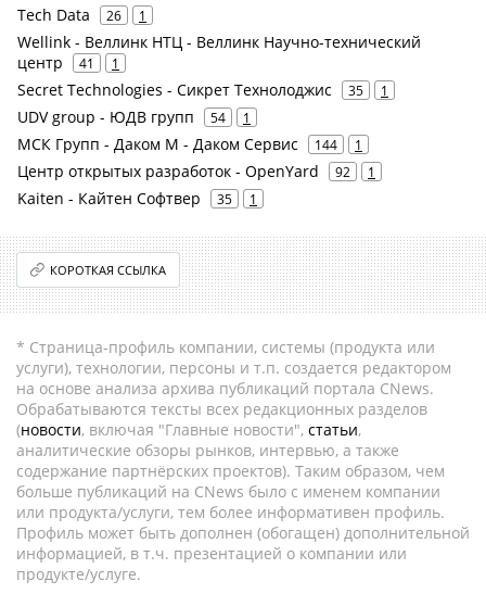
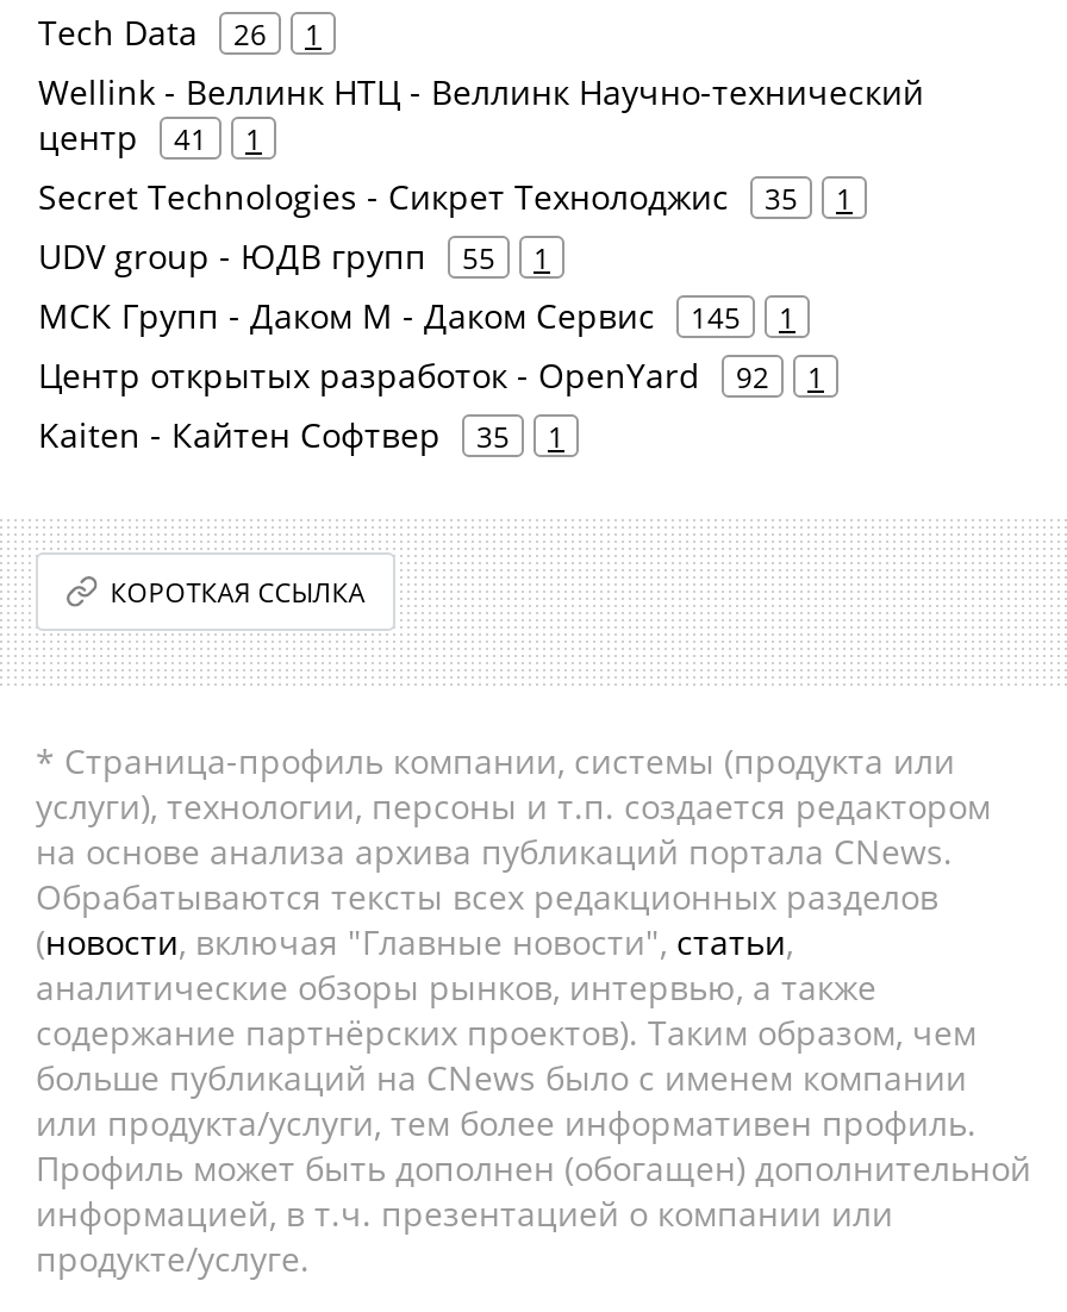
- 54
+ 55

- МСК Групп - Даком М - Даком Сервис 144 1
+ МСК Групп - Даком М - Даком Сервис 145 1
